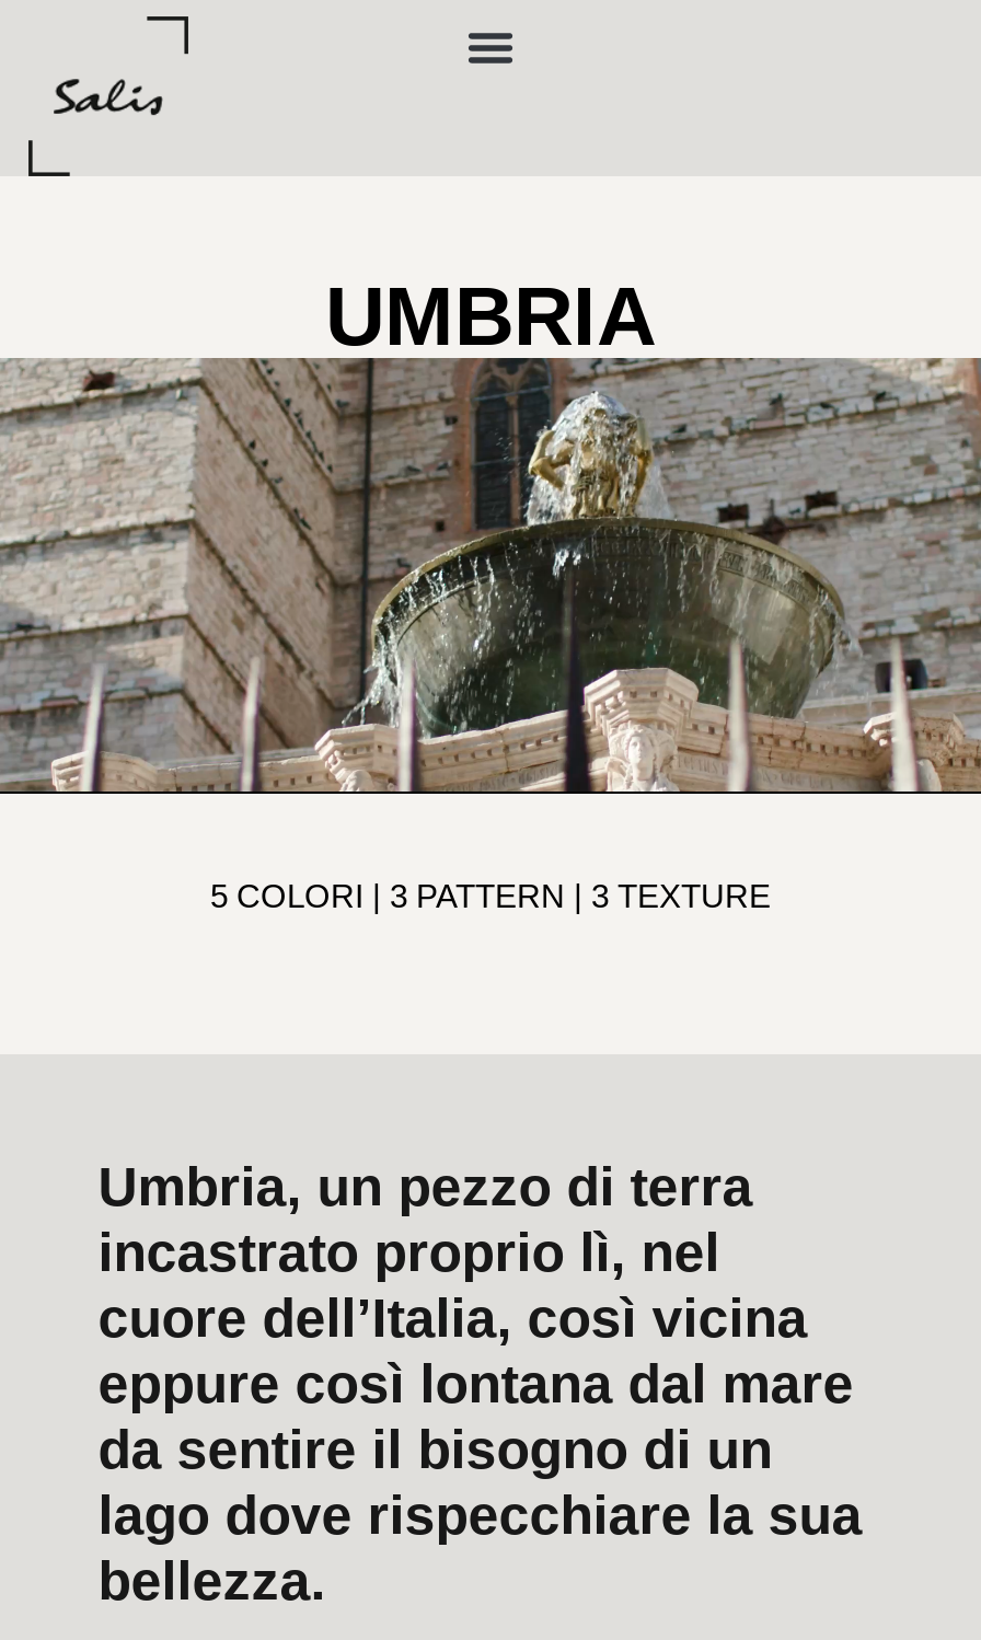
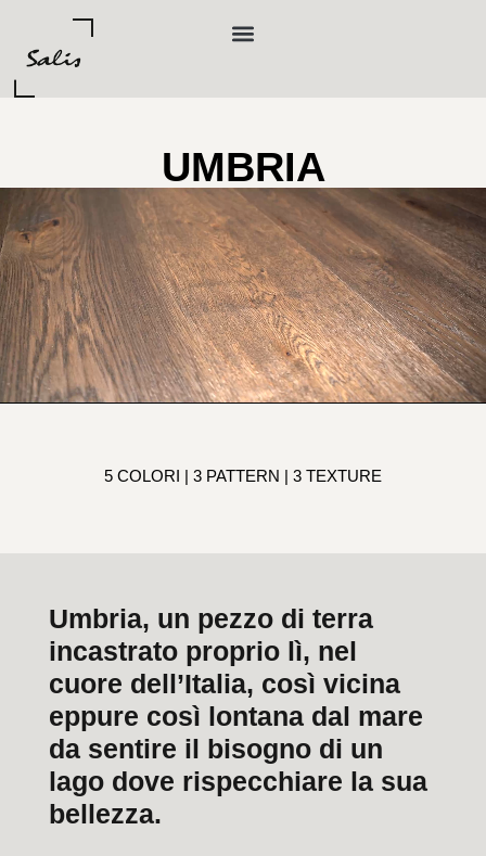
- [image]
+ [image]
